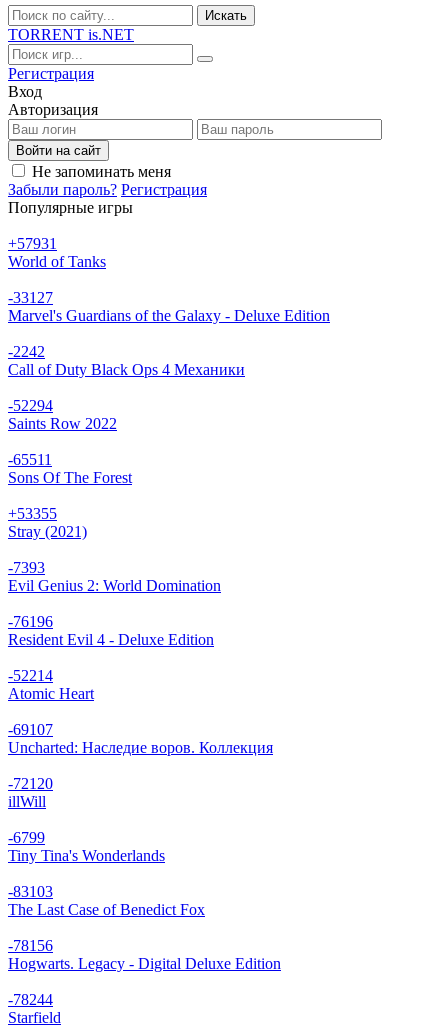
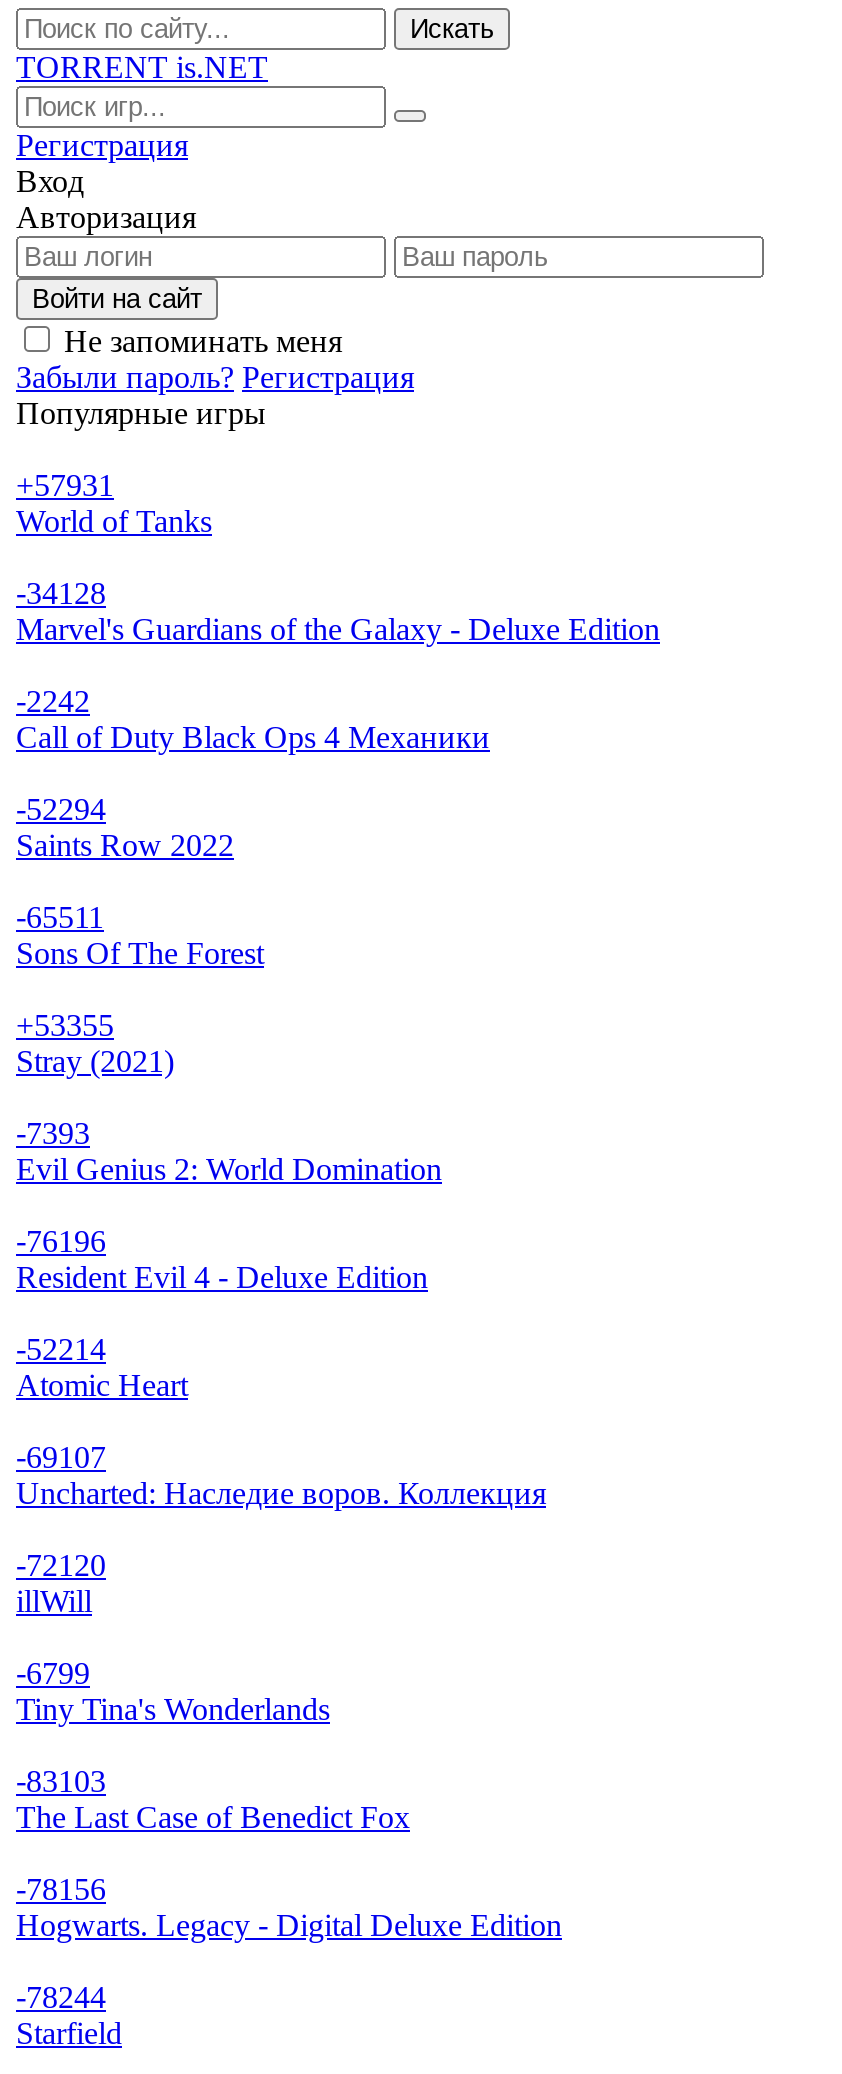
- -33127
+ -34128
